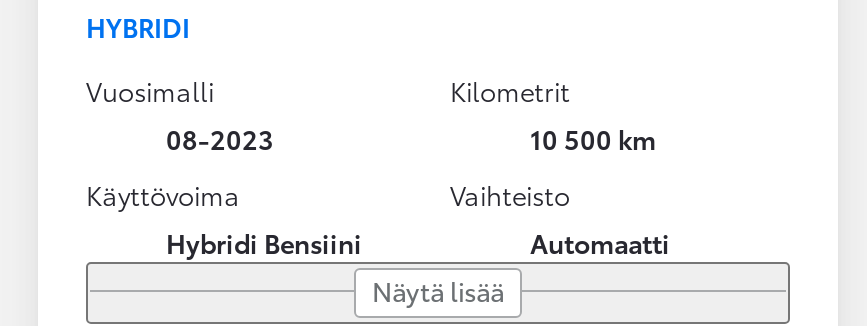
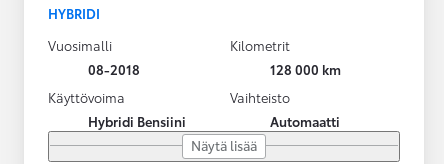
- 08-2023
+ 08-2018

- 10 500 km
+ 128 000 km
